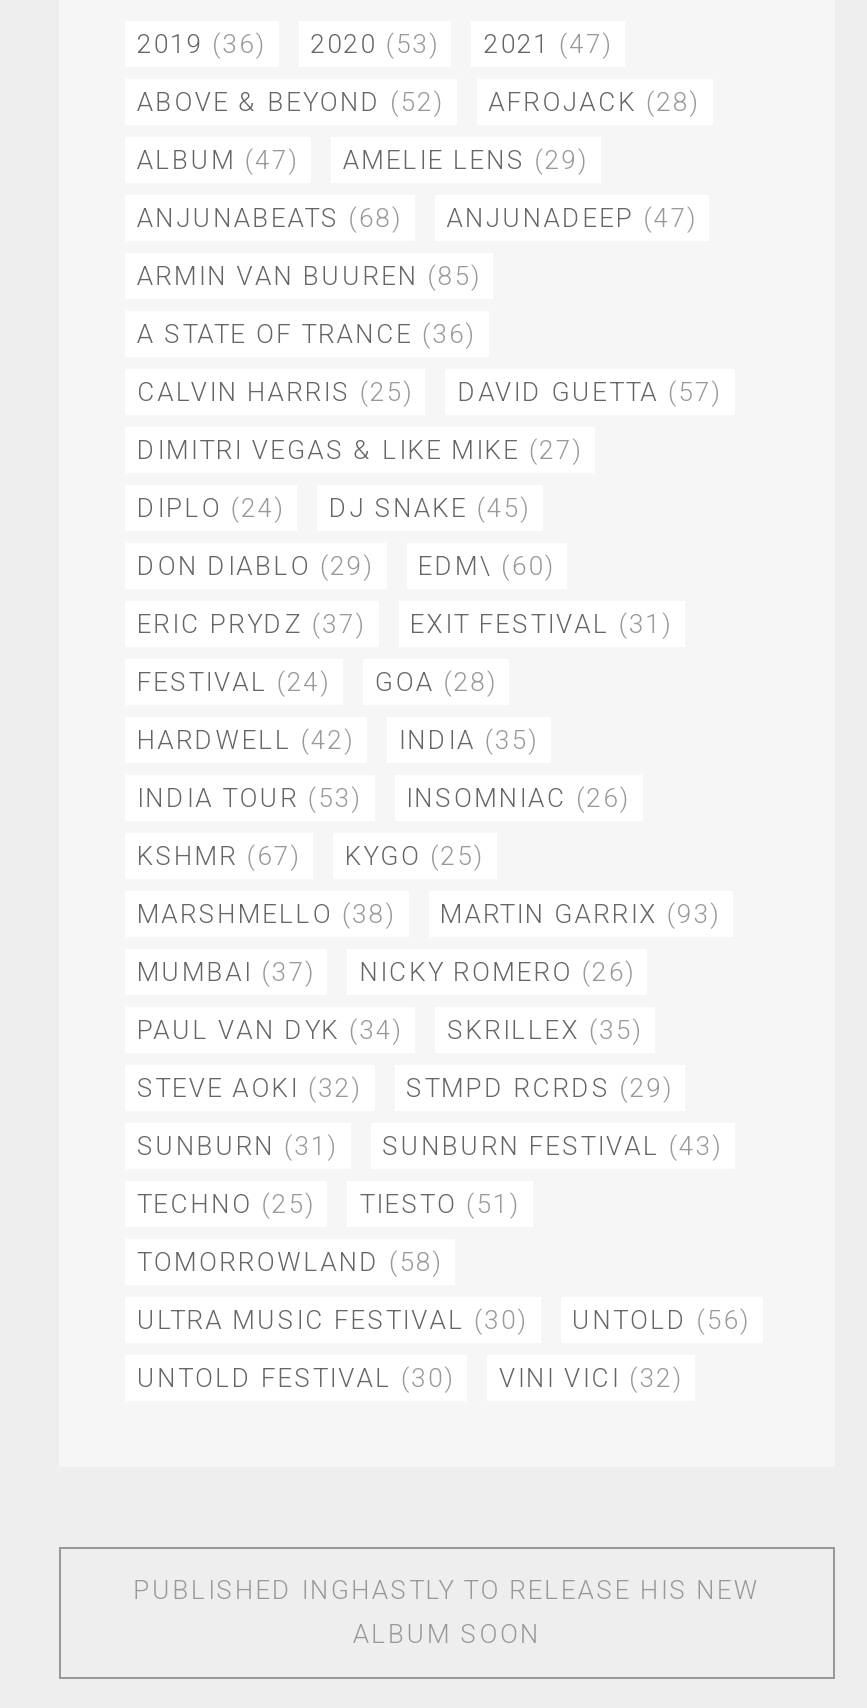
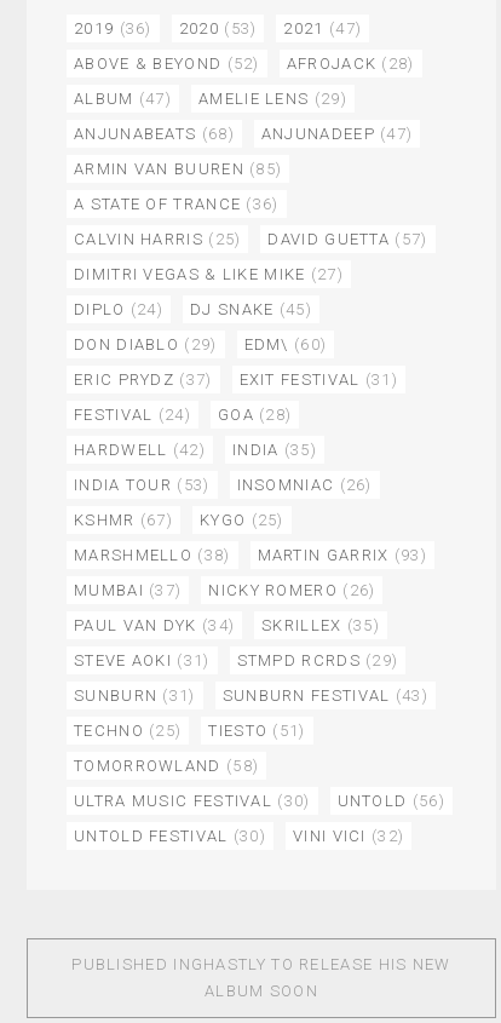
- STEVE AOKI (32) STMPD RCRDS (29)
+ STEVE AOKI (31) STMPD RCRDS (29)
